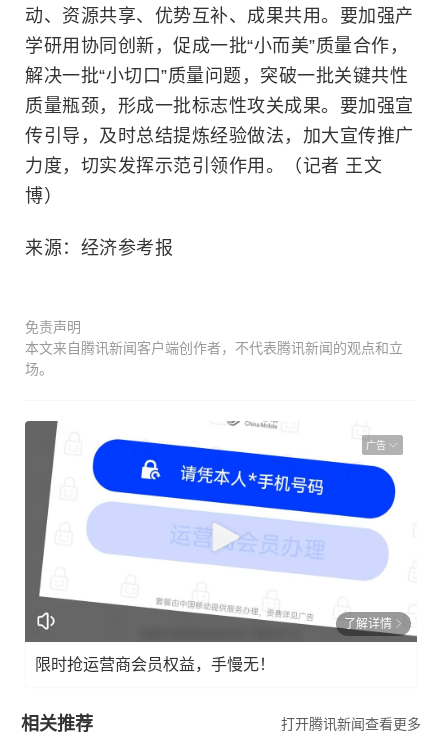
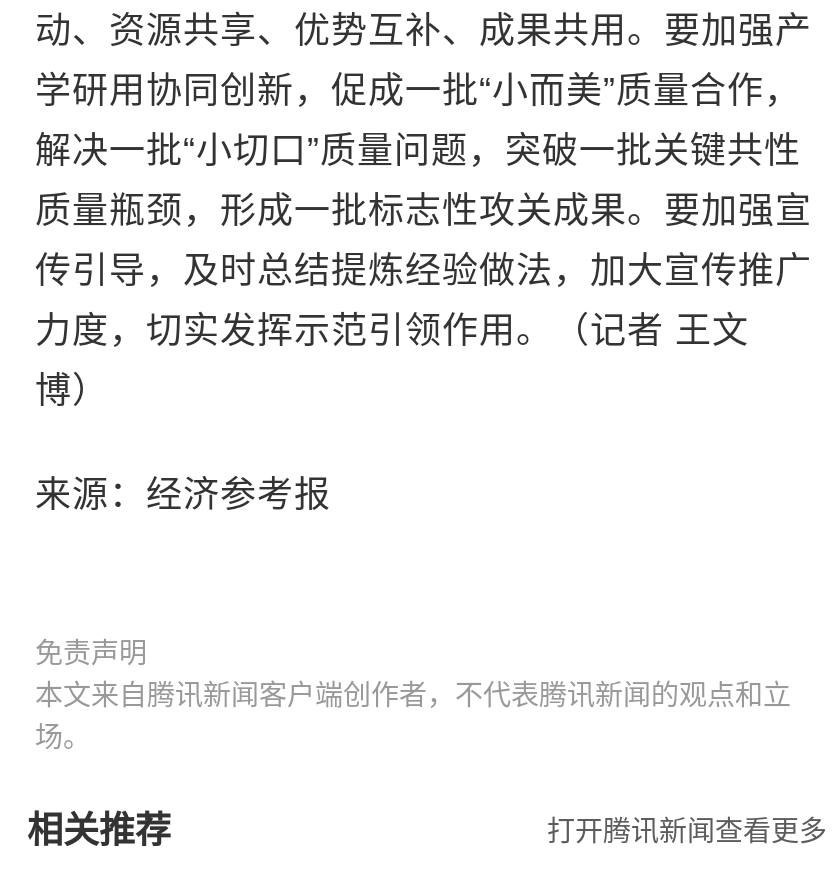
- [image]
- 广告

- 了解详情
- 限时抢运营商会员权益，手慢无！
